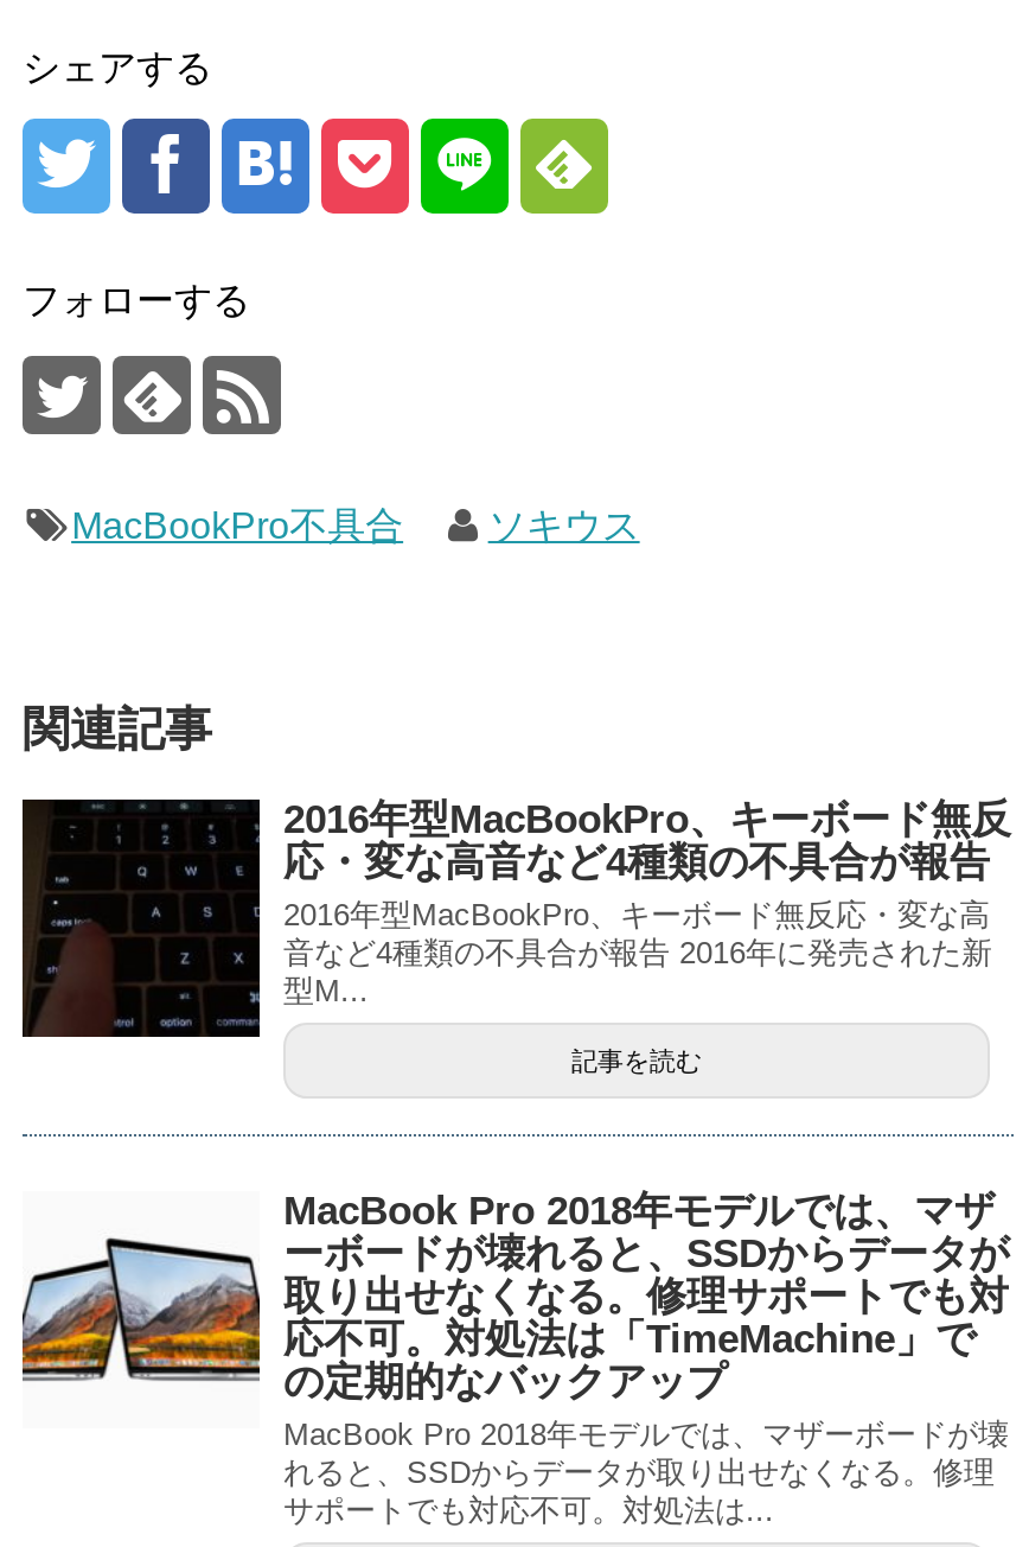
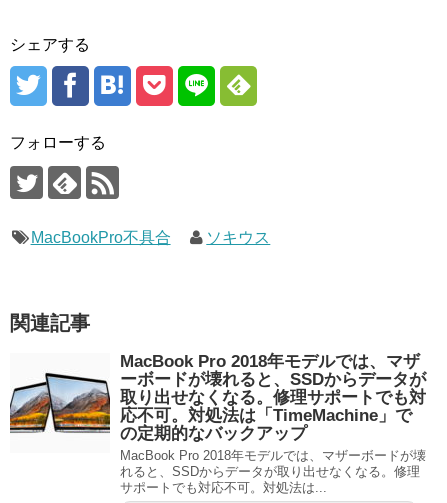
- [image]
- 2016年型MacBookPro、キーボード無反
- 応・変な高音など4種類の不具合が報告
- 2016年型MacBookPro、キーボード無反応・変な高
- 音など4種類の不具合が報告 2016年に発売された新
- 型M...
- 記事を読む
